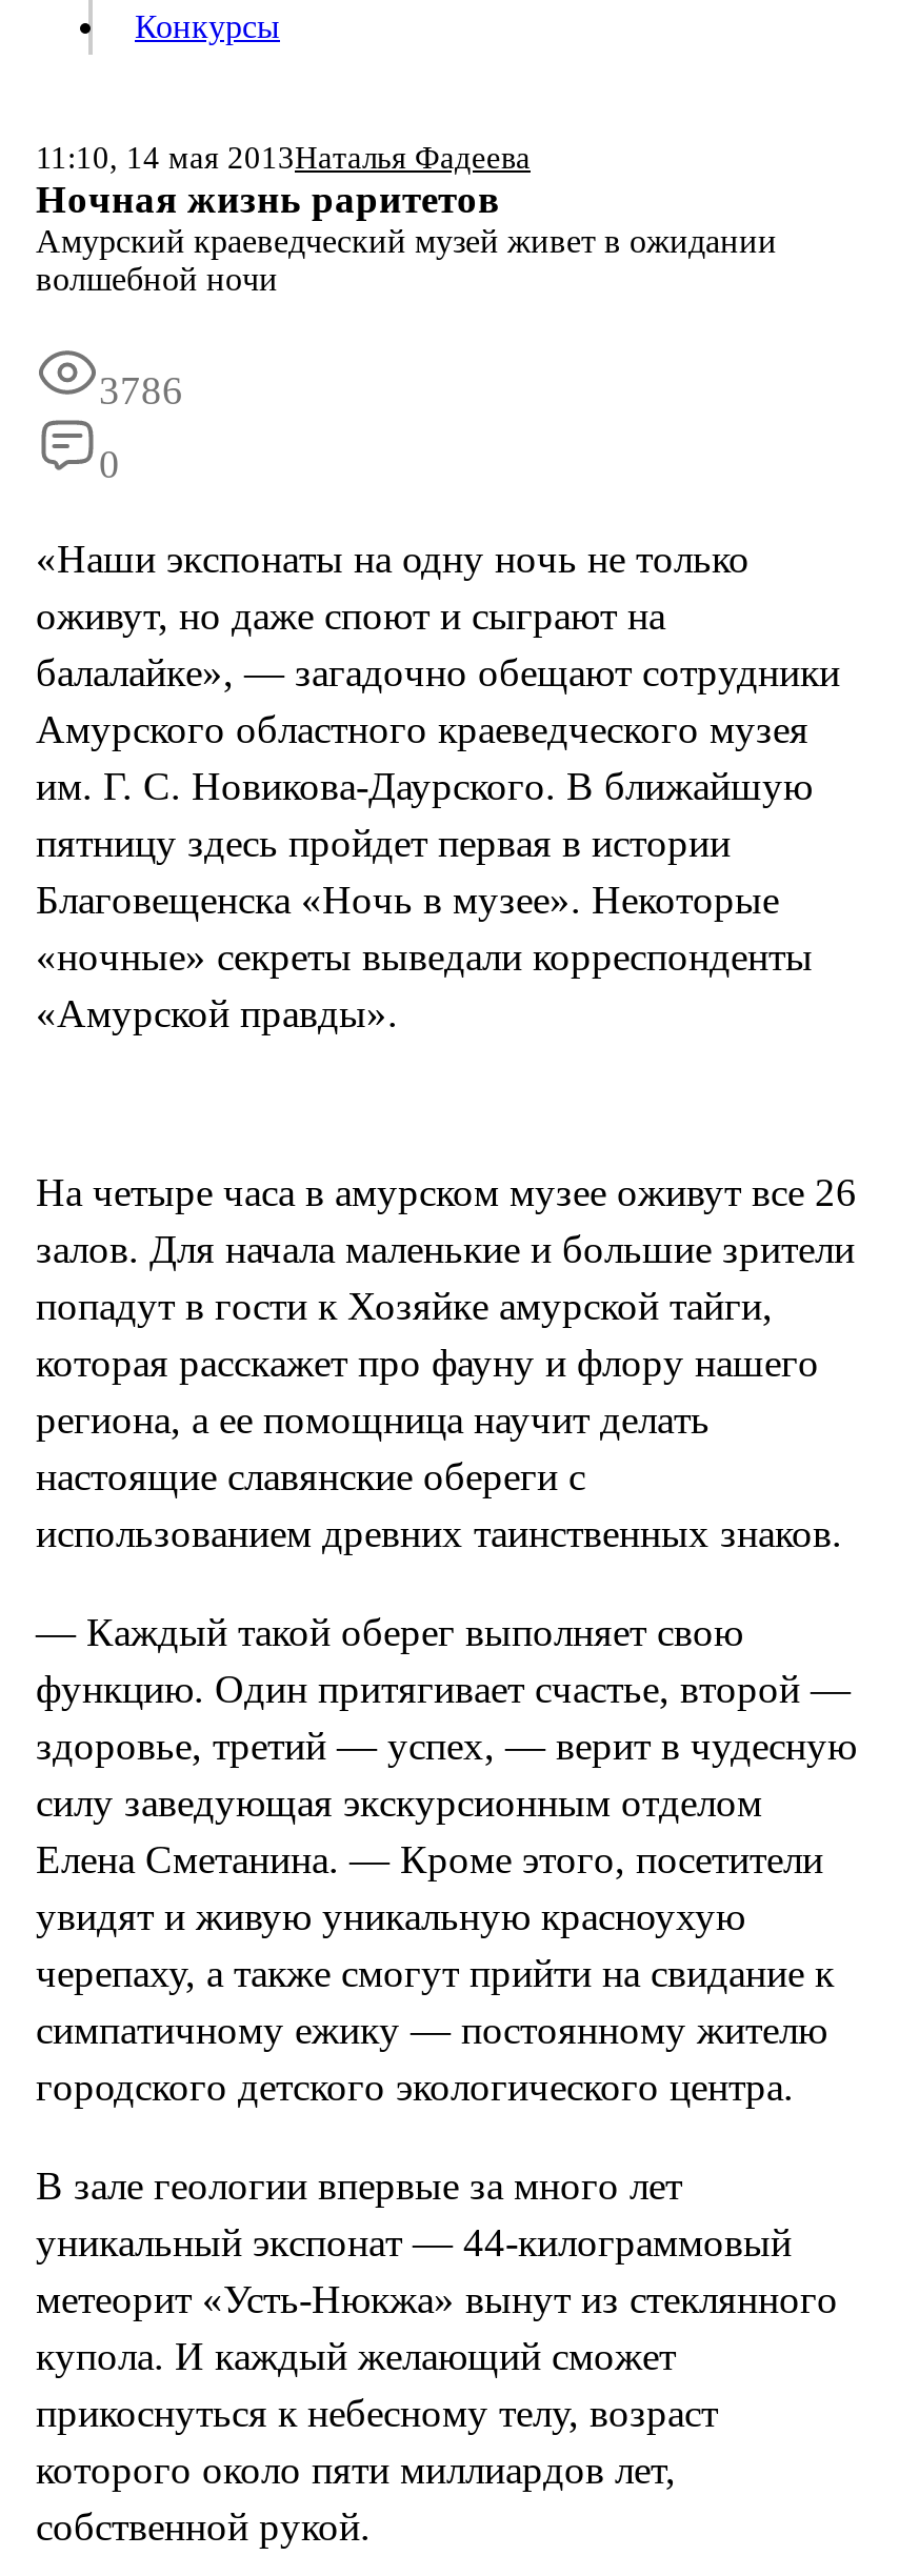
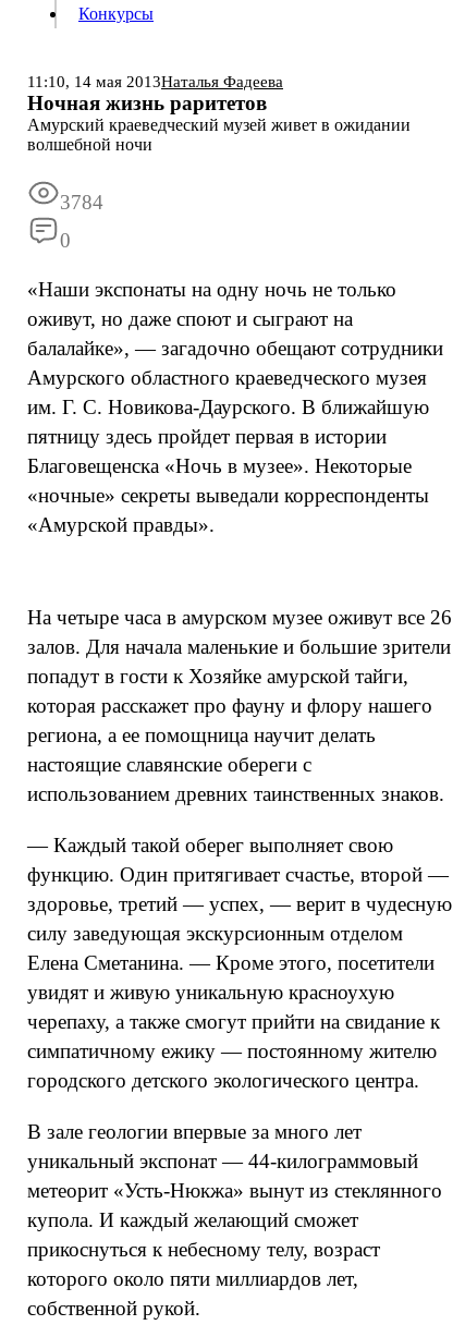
- 3786
+ 3784
